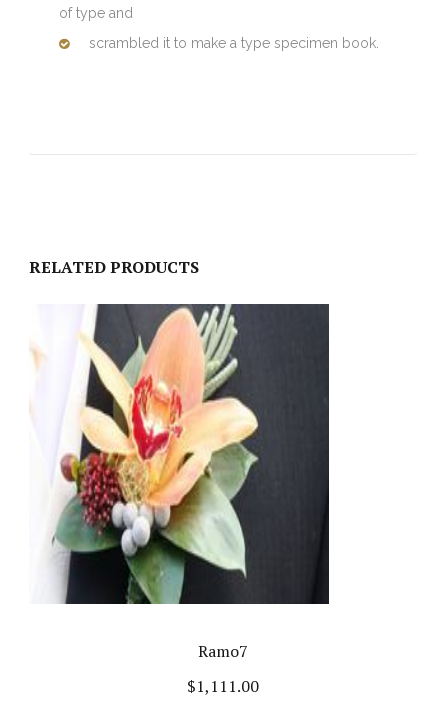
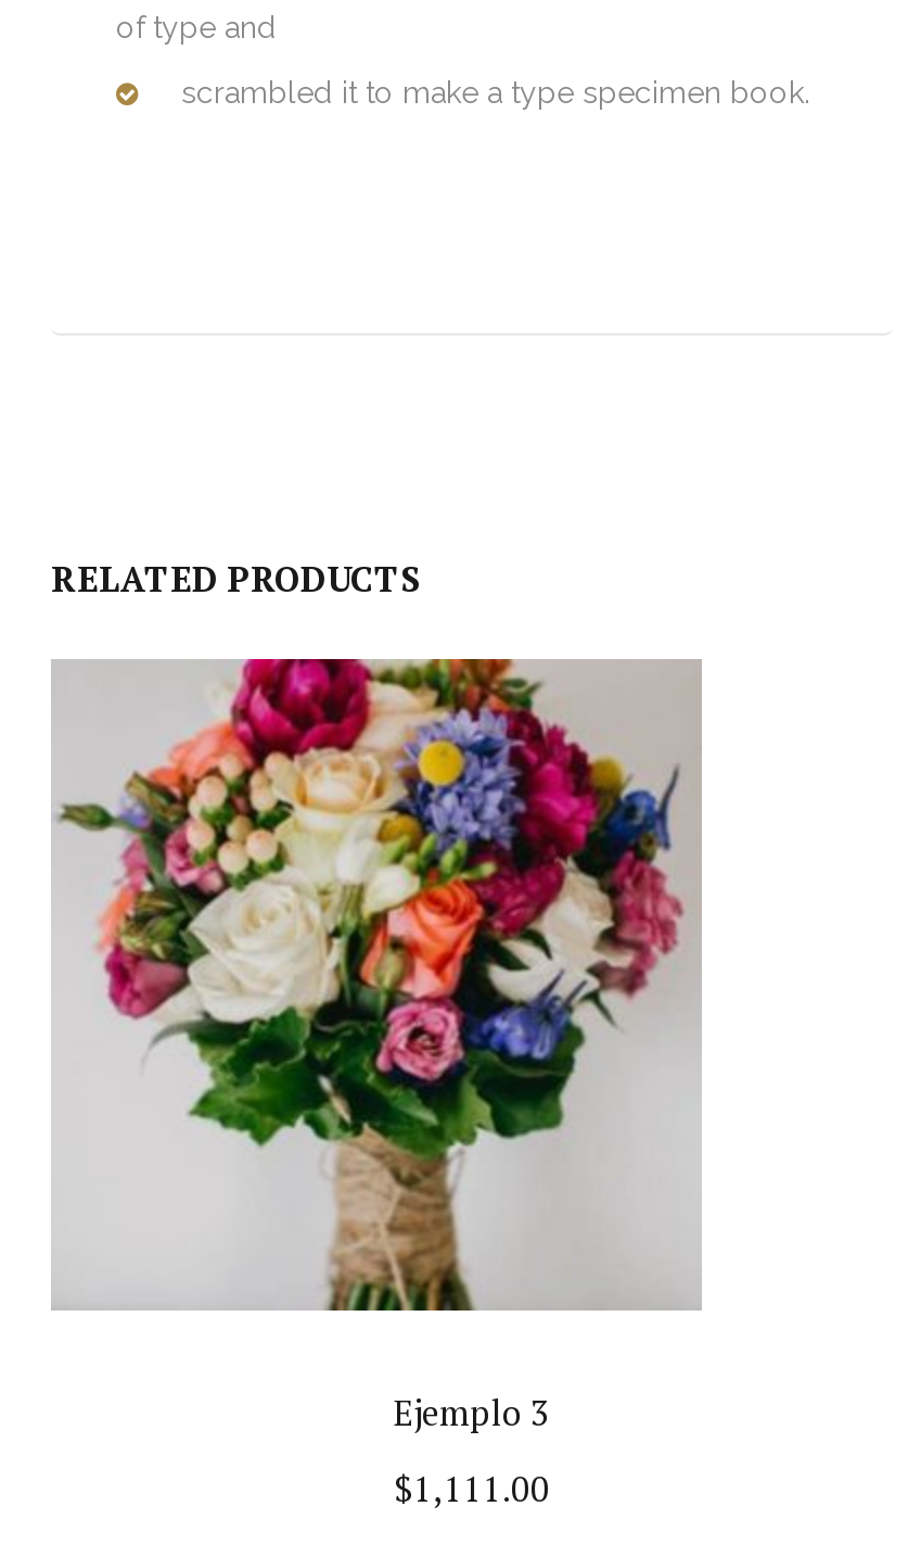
- [image]
- Ramo7
+ [image]
+ Ejemplo 3
